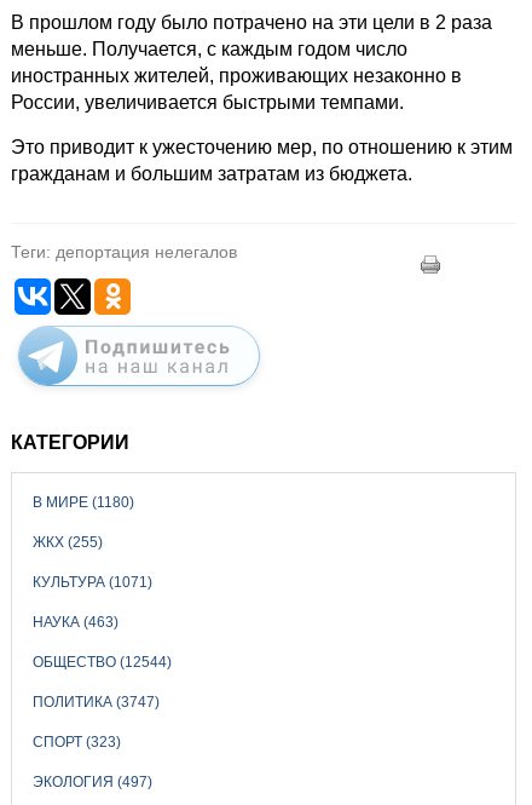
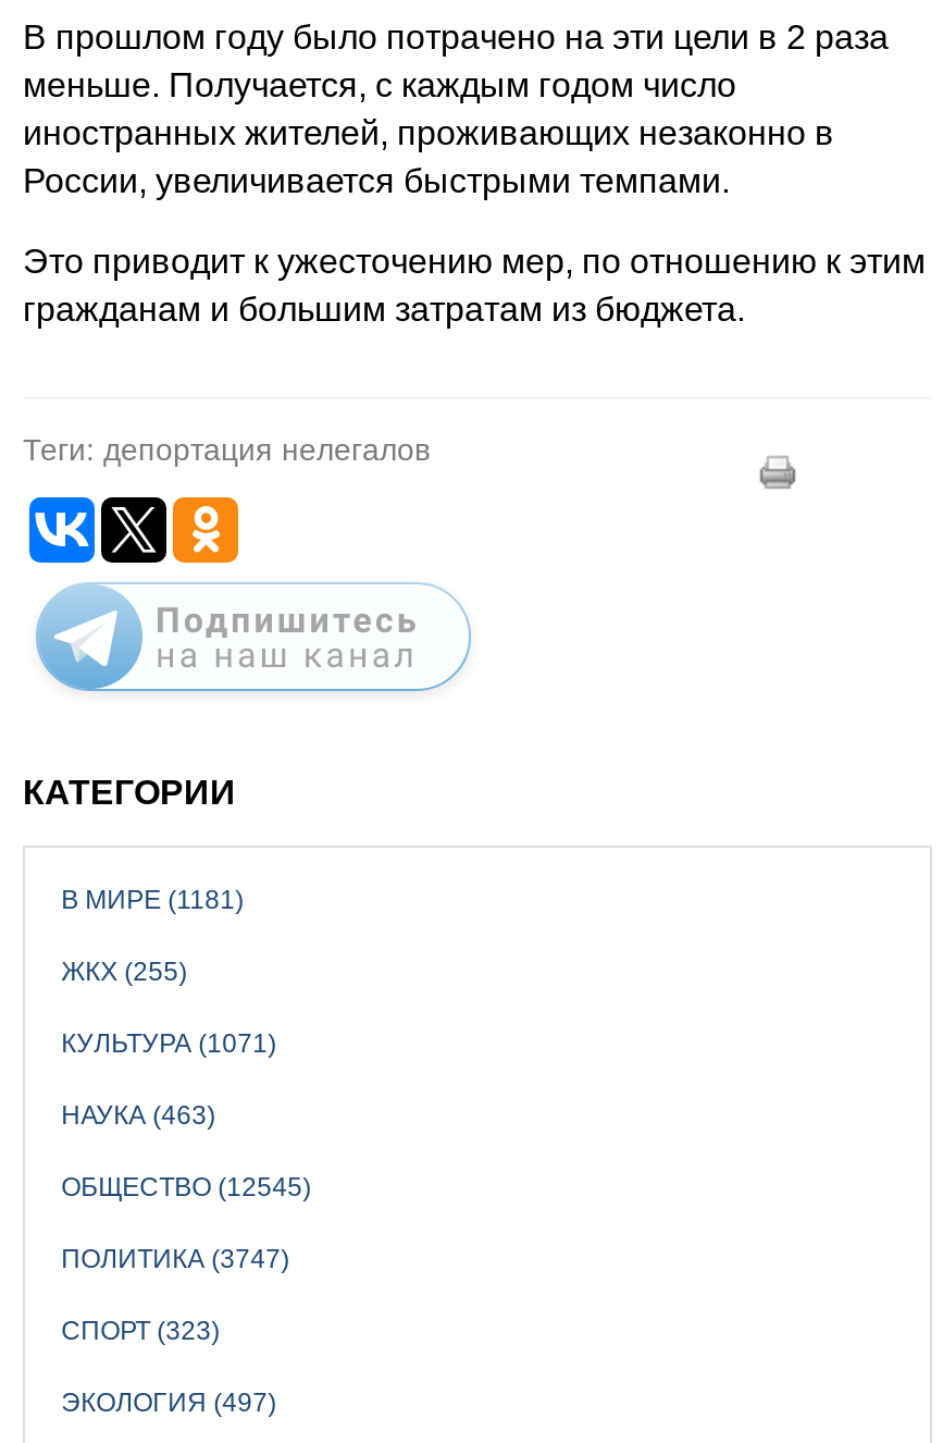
- В МИРЕ (1180)
+ В МИРЕ (1181)

- ОБЩЕСТВО (12544)
+ ОБЩЕСТВО (12545)
